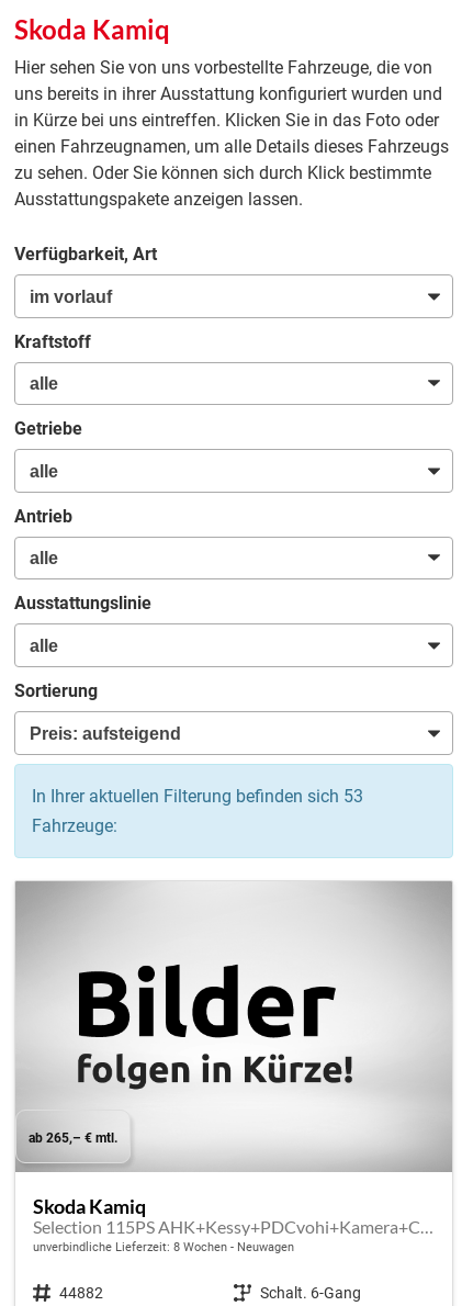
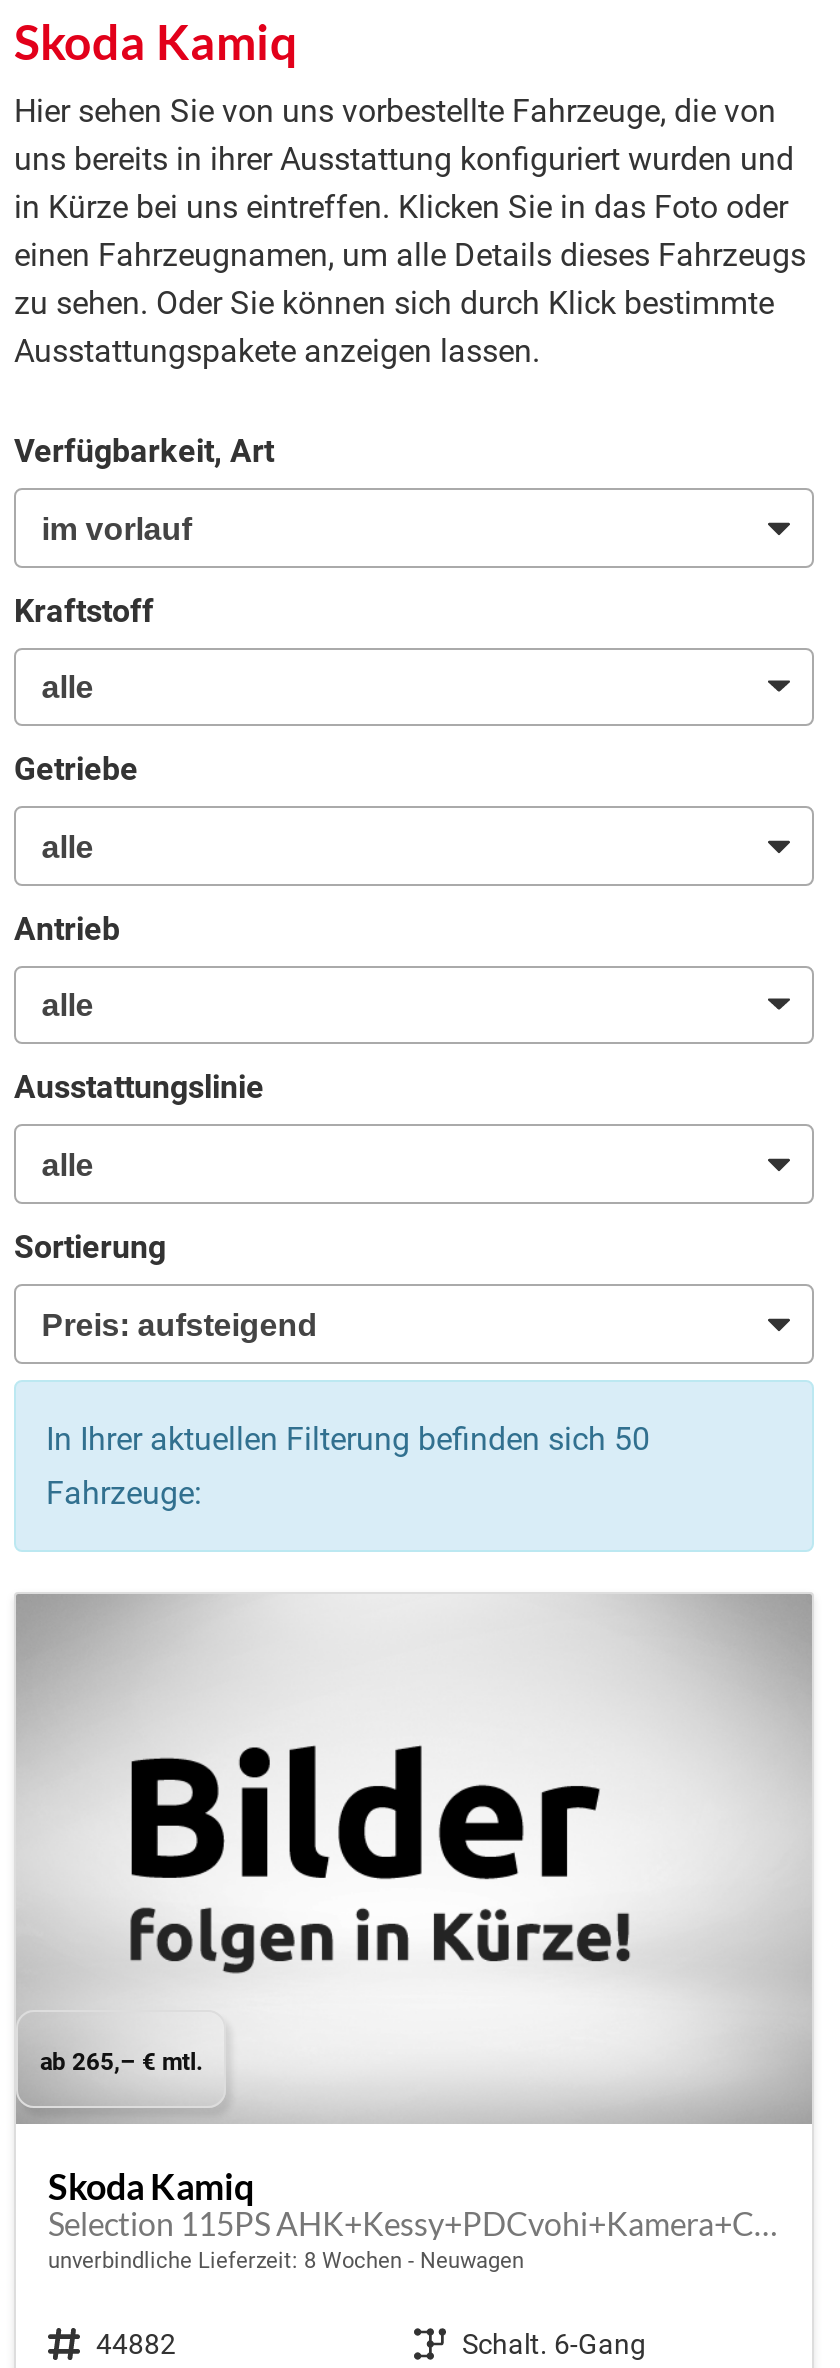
- In Ihrer aktuellen Filterung befinden sich 53
+ In Ihrer aktuellen Filterung befinden sich 50
